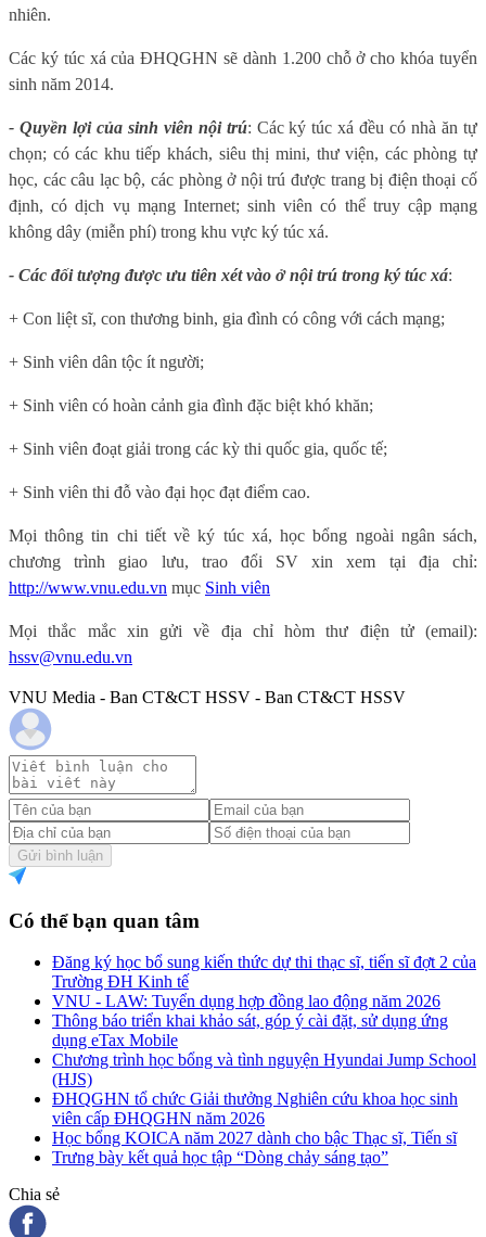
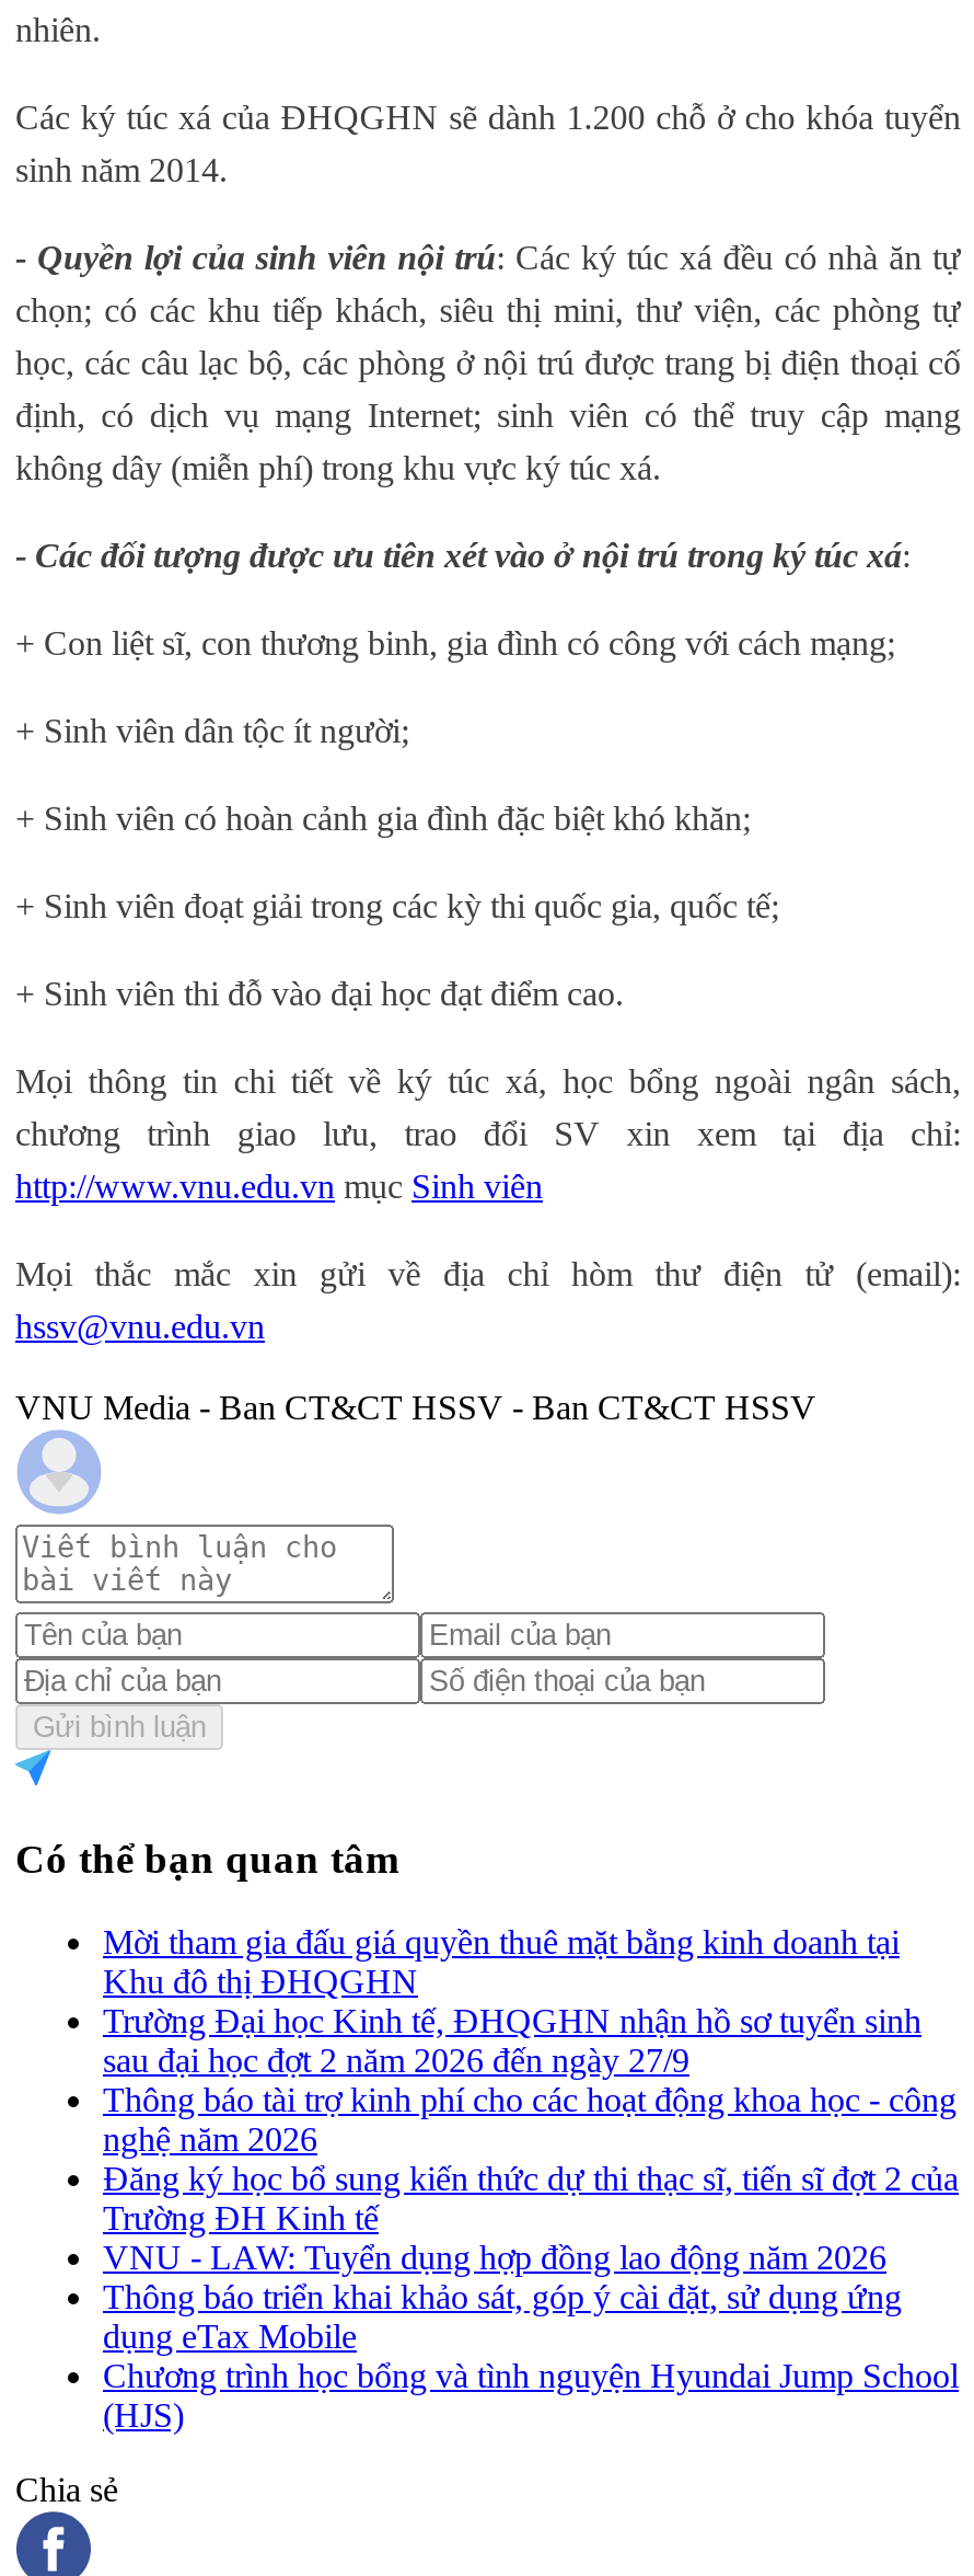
+ Mời tham gia đấu giá quyền thuê mặt bằng kinh doanh tại
+ Khu đô thị ĐHQGHN
+ Trường Đại học Kinh tế, ĐHQGHN nhận hồ sơ tuyển sinh
+ sau đại học đợt 2 năm 2026 đến ngày 27/9
+ Thông báo tài trợ kinh phí cho các hoạt động khoa học - công
+ nghệ năm 2026

moved down: Đăng ký học bổ sung kiến thức dự thi thạc sĩ, tiến sĩ đợt 2 của | Trường ĐH Kinh tế | VNU - LAW: Tuyển dụng hợp đồng lao động năm 2026 | Thông báo triển khai khảo sát, góp ý cài đặt, sử dụng ứng | dụng eTax Mobile | Chương trình học bổng và tình nguyện Hyundai Jump School | (HJS)

- ĐHQGHN tổ chức Giải thưởng Nghiên cứu khoa học sinh
- viên cấp ĐHQGHN năm 2026
- Học bổng KOICA năm 2027 dành cho bậc Thạc sĩ, Tiến sĩ
- Trưng bày kết quả học tập “Dòng chảy sáng tạo”
